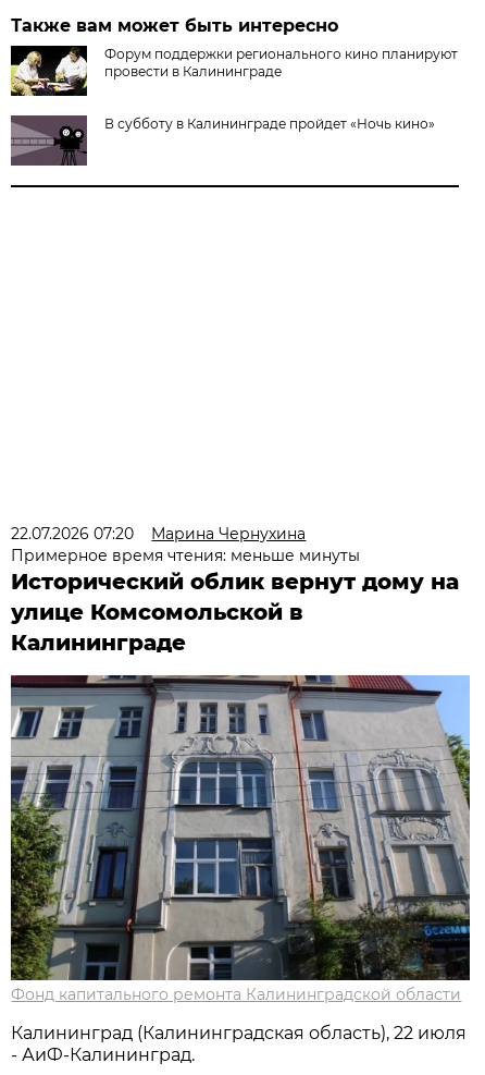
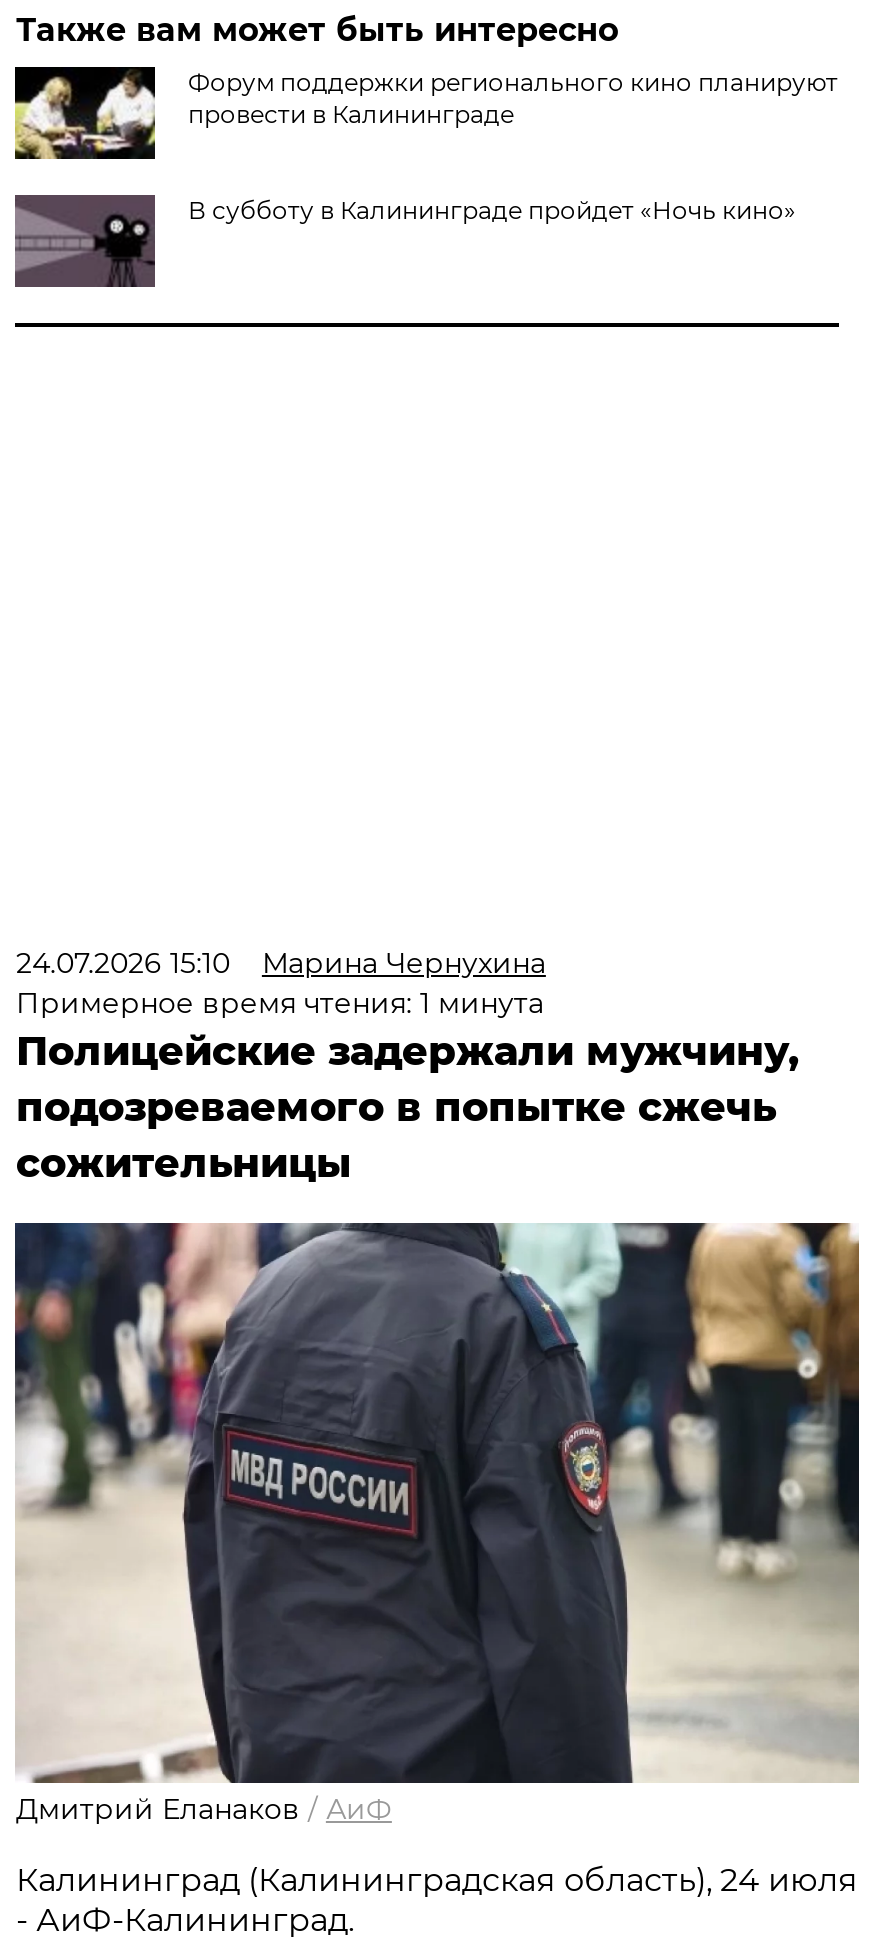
- 22.07.2026 07:20 Марина Чернухина
+ 24.07.2026 15:10 Марина Чернухина

- Примерное время чтения: меньше минуты
- Исторический облик вернут дому на
- улице Комсомольской в
- Калининграде
+ Примерное время чтения: 1 минута
+ Полицейские задержали мужчину,
+ подозреваемого в попытке сжечь
+ сожительницы

- [image]
- Фонд капитального ремонта Калининградской области
+ [image]
+ Дмитрий Еланаков / АиФ

- Калининград (Калининградская область), 22 июля
+ Калининград (Калининградская область), 24 июля
